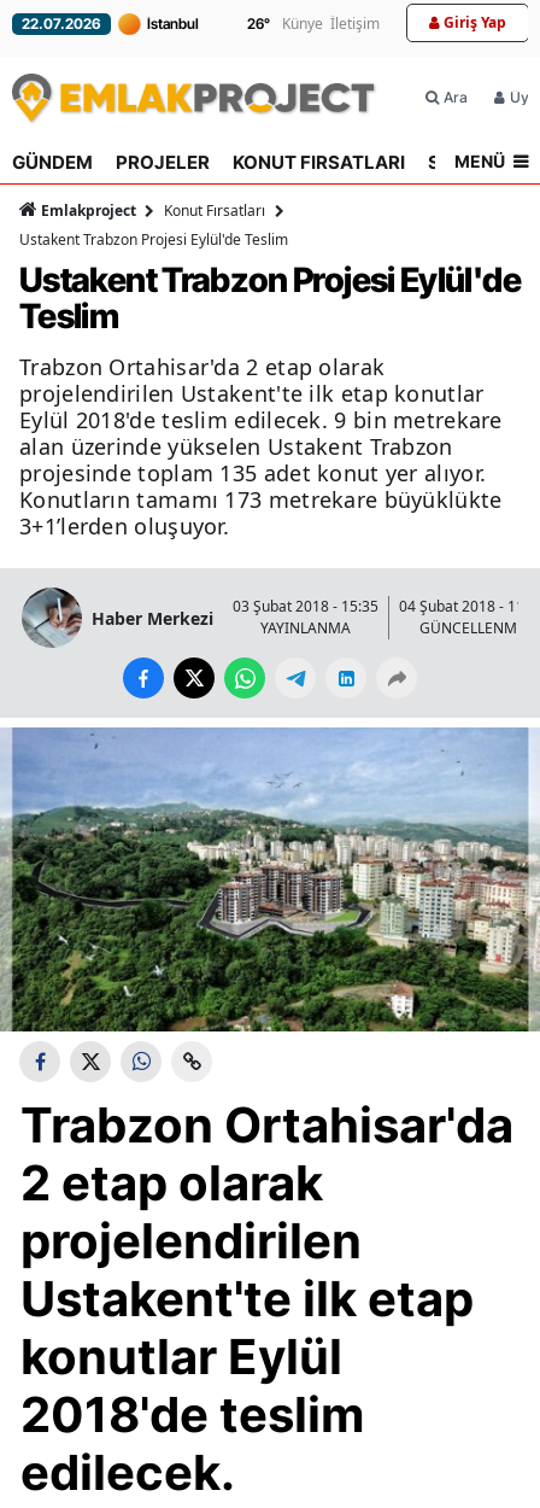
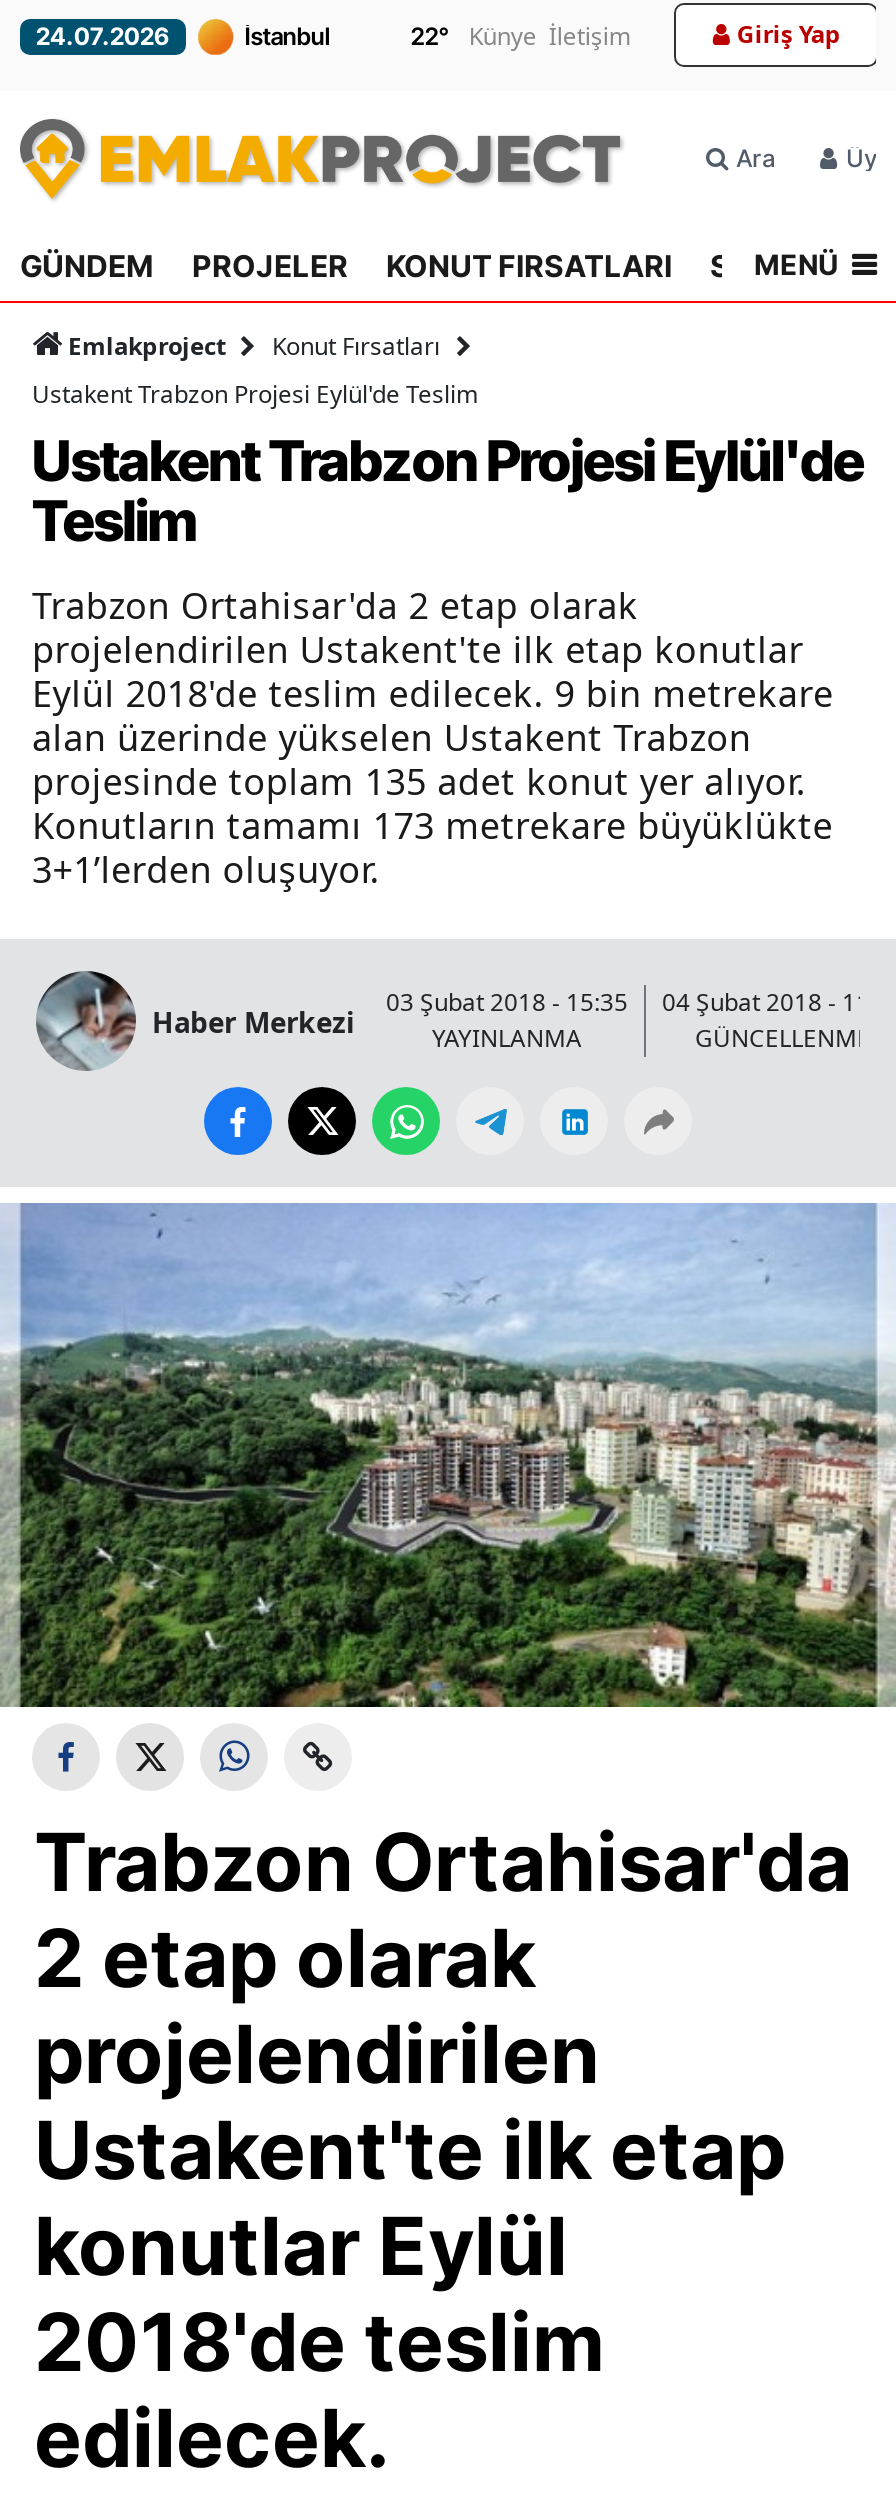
- 22.07.2026
+ 24.07.2026

- 26° Künye İletişim
+ 22° Künye İletişim
